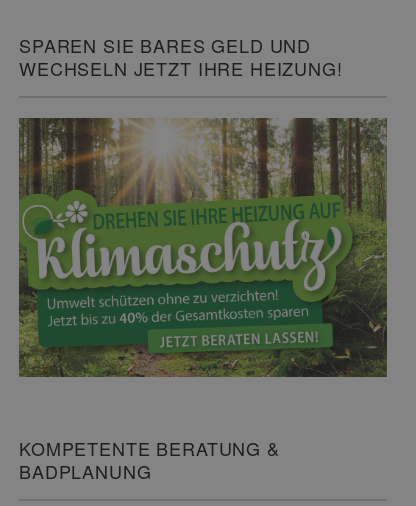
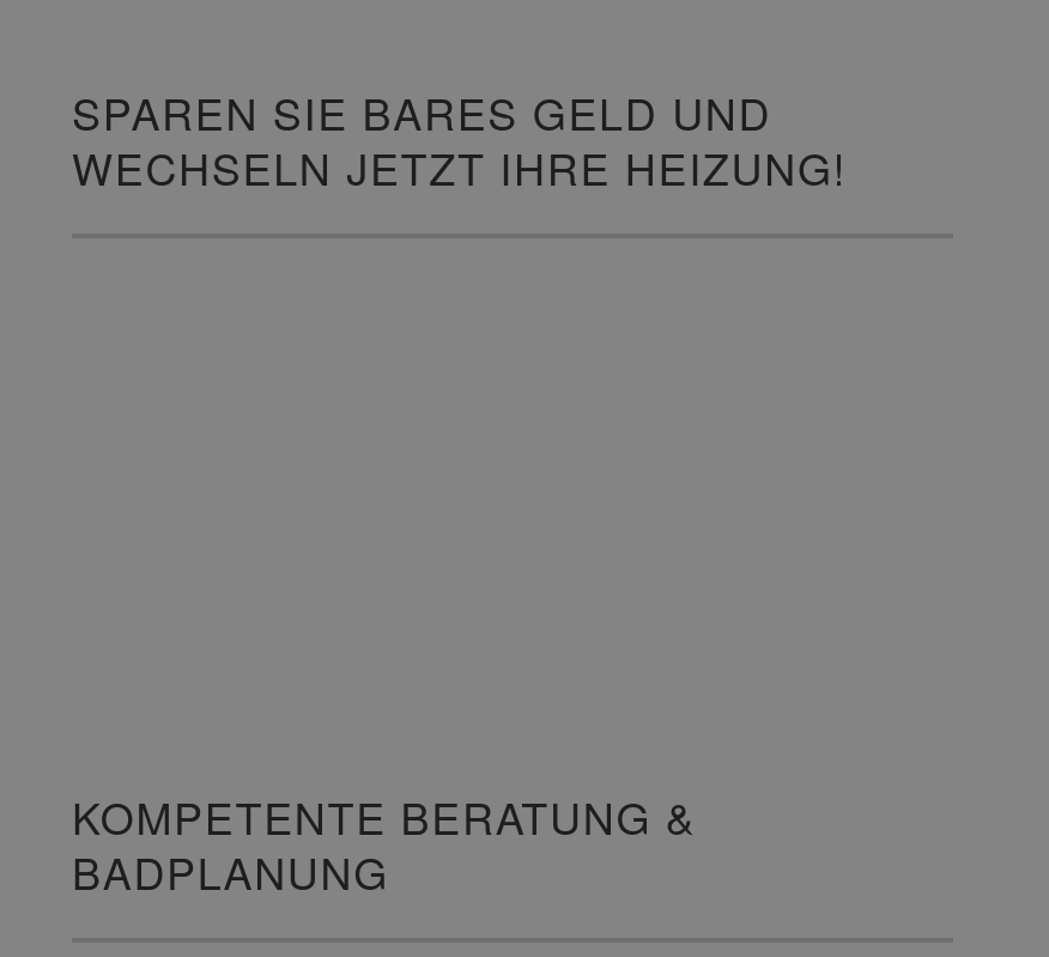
- [image]
